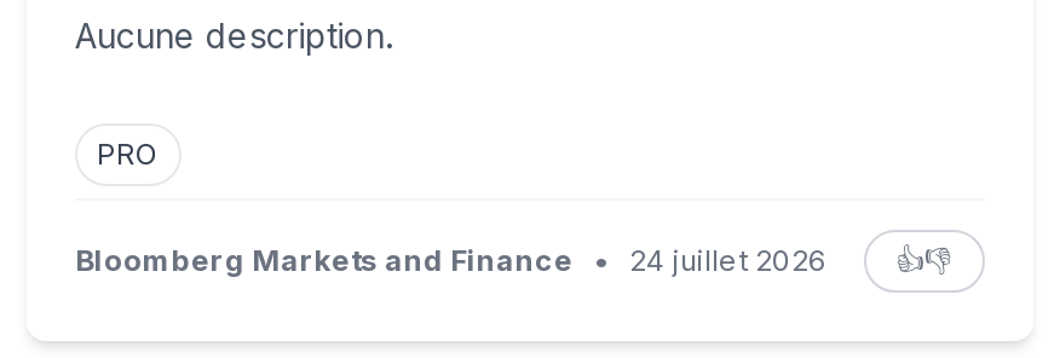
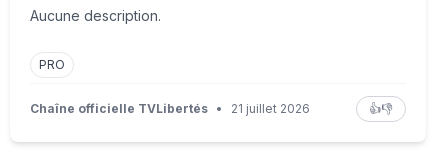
- Bloomberg Markets and Finance • 24 juillet 2026
+ Chaîne officielle TVLibertés • 21 juillet 2026
